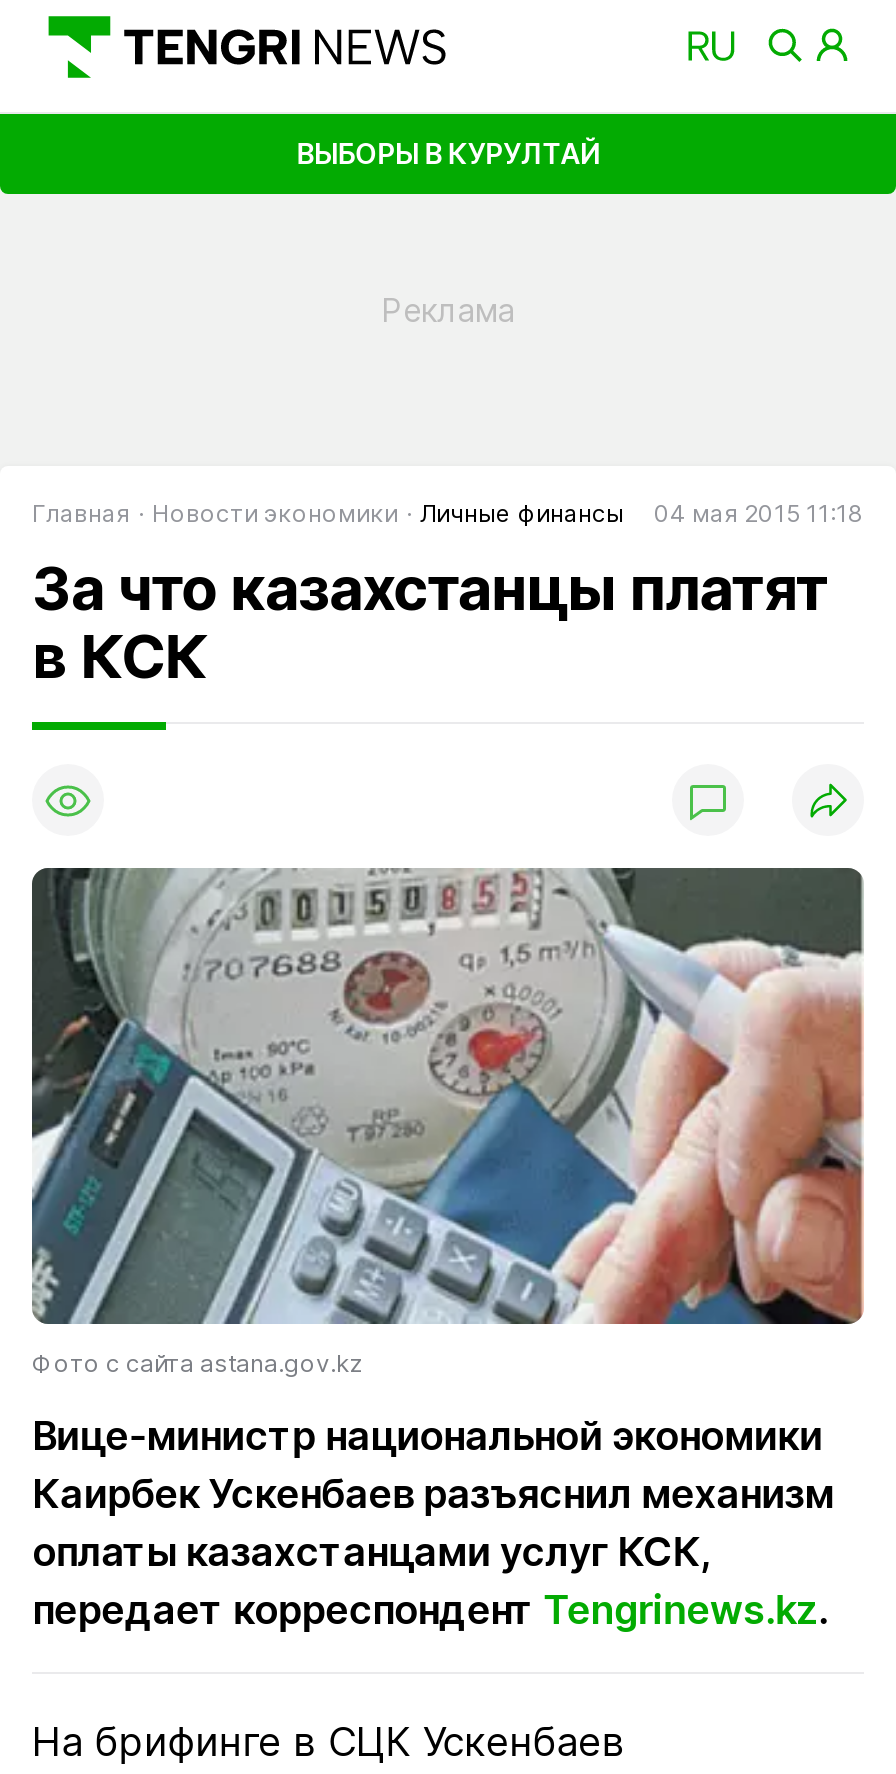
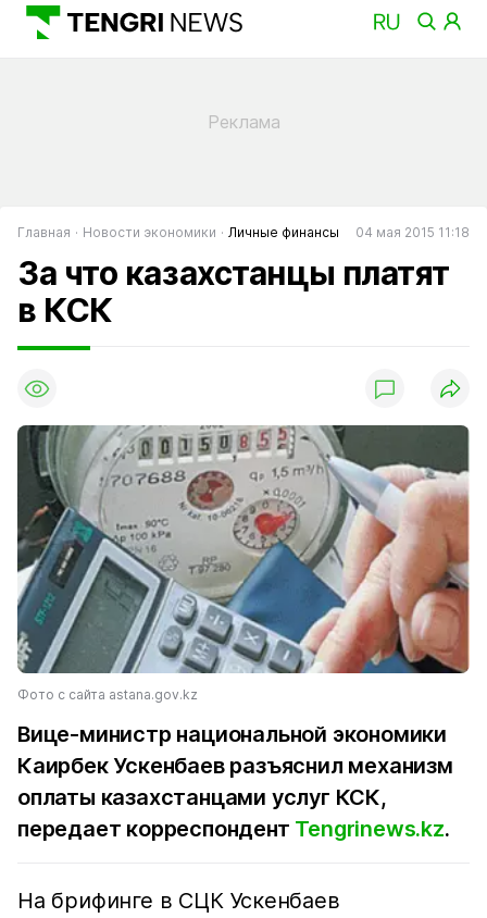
- ВЫБОРЫ В КУРУЛТАЙ
